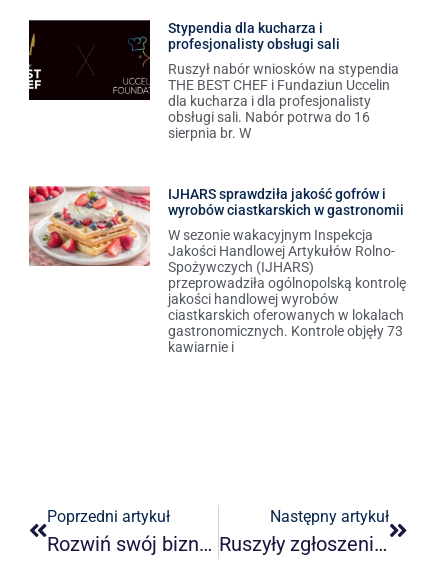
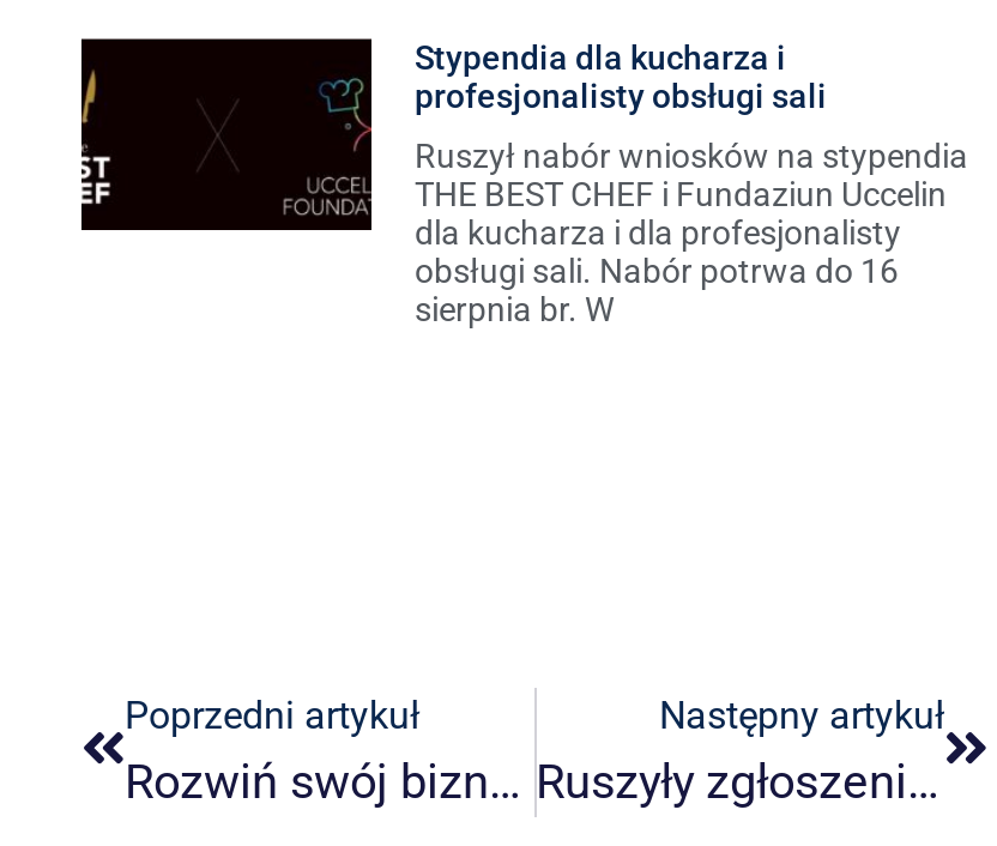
- [image]
- IJHARS sprawdziła jakość gofrów i
- wyrobów ciastkarskich w gastronomii
- W sezonie wakacyjnym Inspekcja
- Jakości Handlowej Artykułów Rolno-
- Spożywczych (IJHARS)
- przeprowadziła ogólnopolską kontrolę
- jakości handlowej wyrobów
- ciastkarskich oferowanych w lokalach
- gastronomicznych. Kontrole objęły 73
- kawiarnie i
